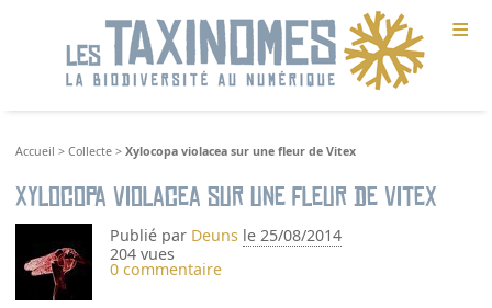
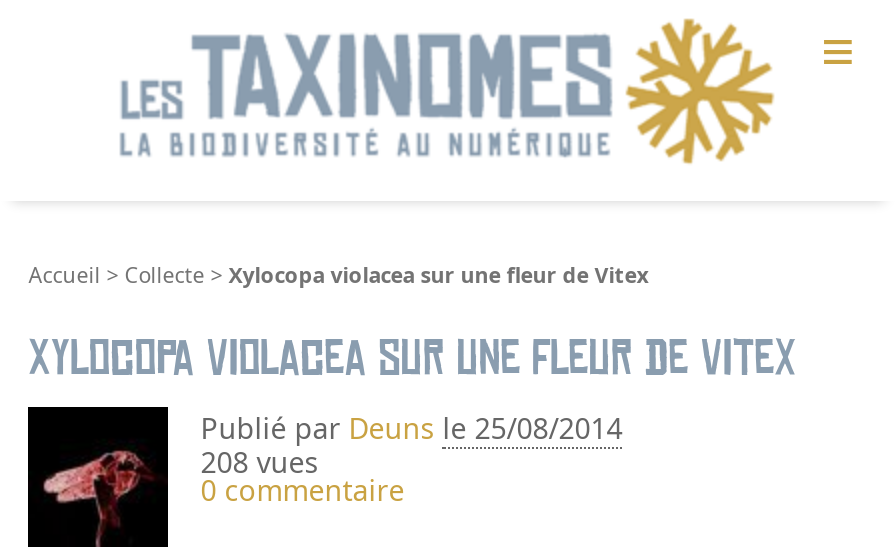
- 204 vues
+ 208 vues
